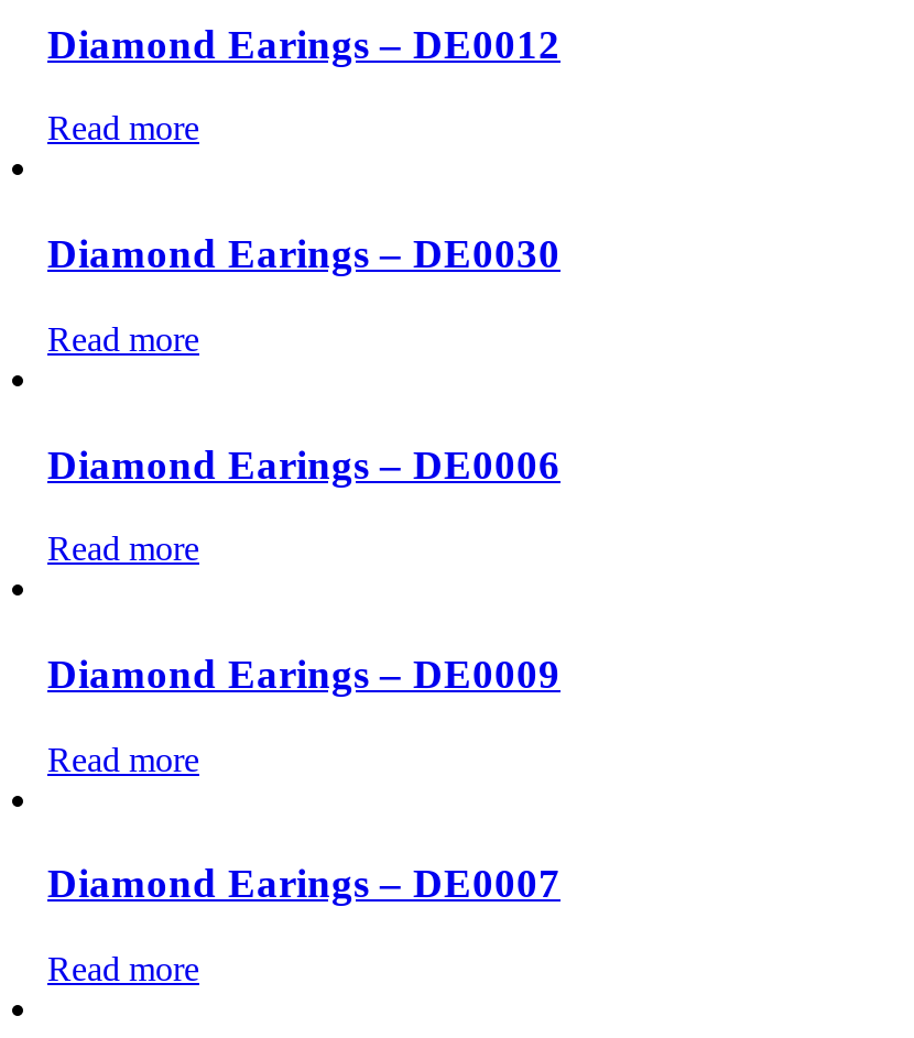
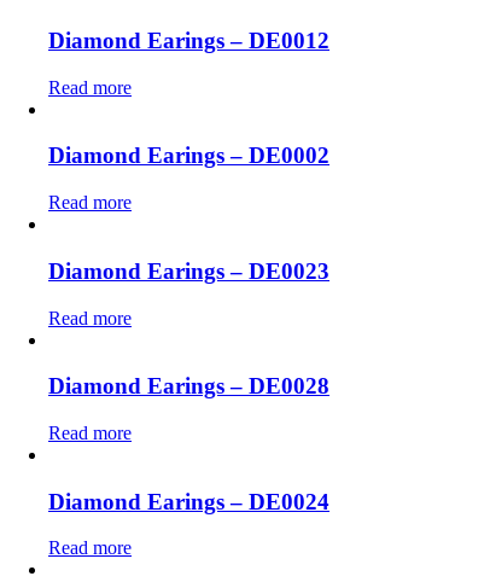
- Diamond Earings – DE0030
+ Diamond Earings – DE0002

- Diamond Earings – DE0006
+ Diamond Earings – DE0023

- Diamond Earings – DE0009
+ Diamond Earings – DE0028

- Diamond Earings – DE0007
+ Diamond Earings – DE0024
